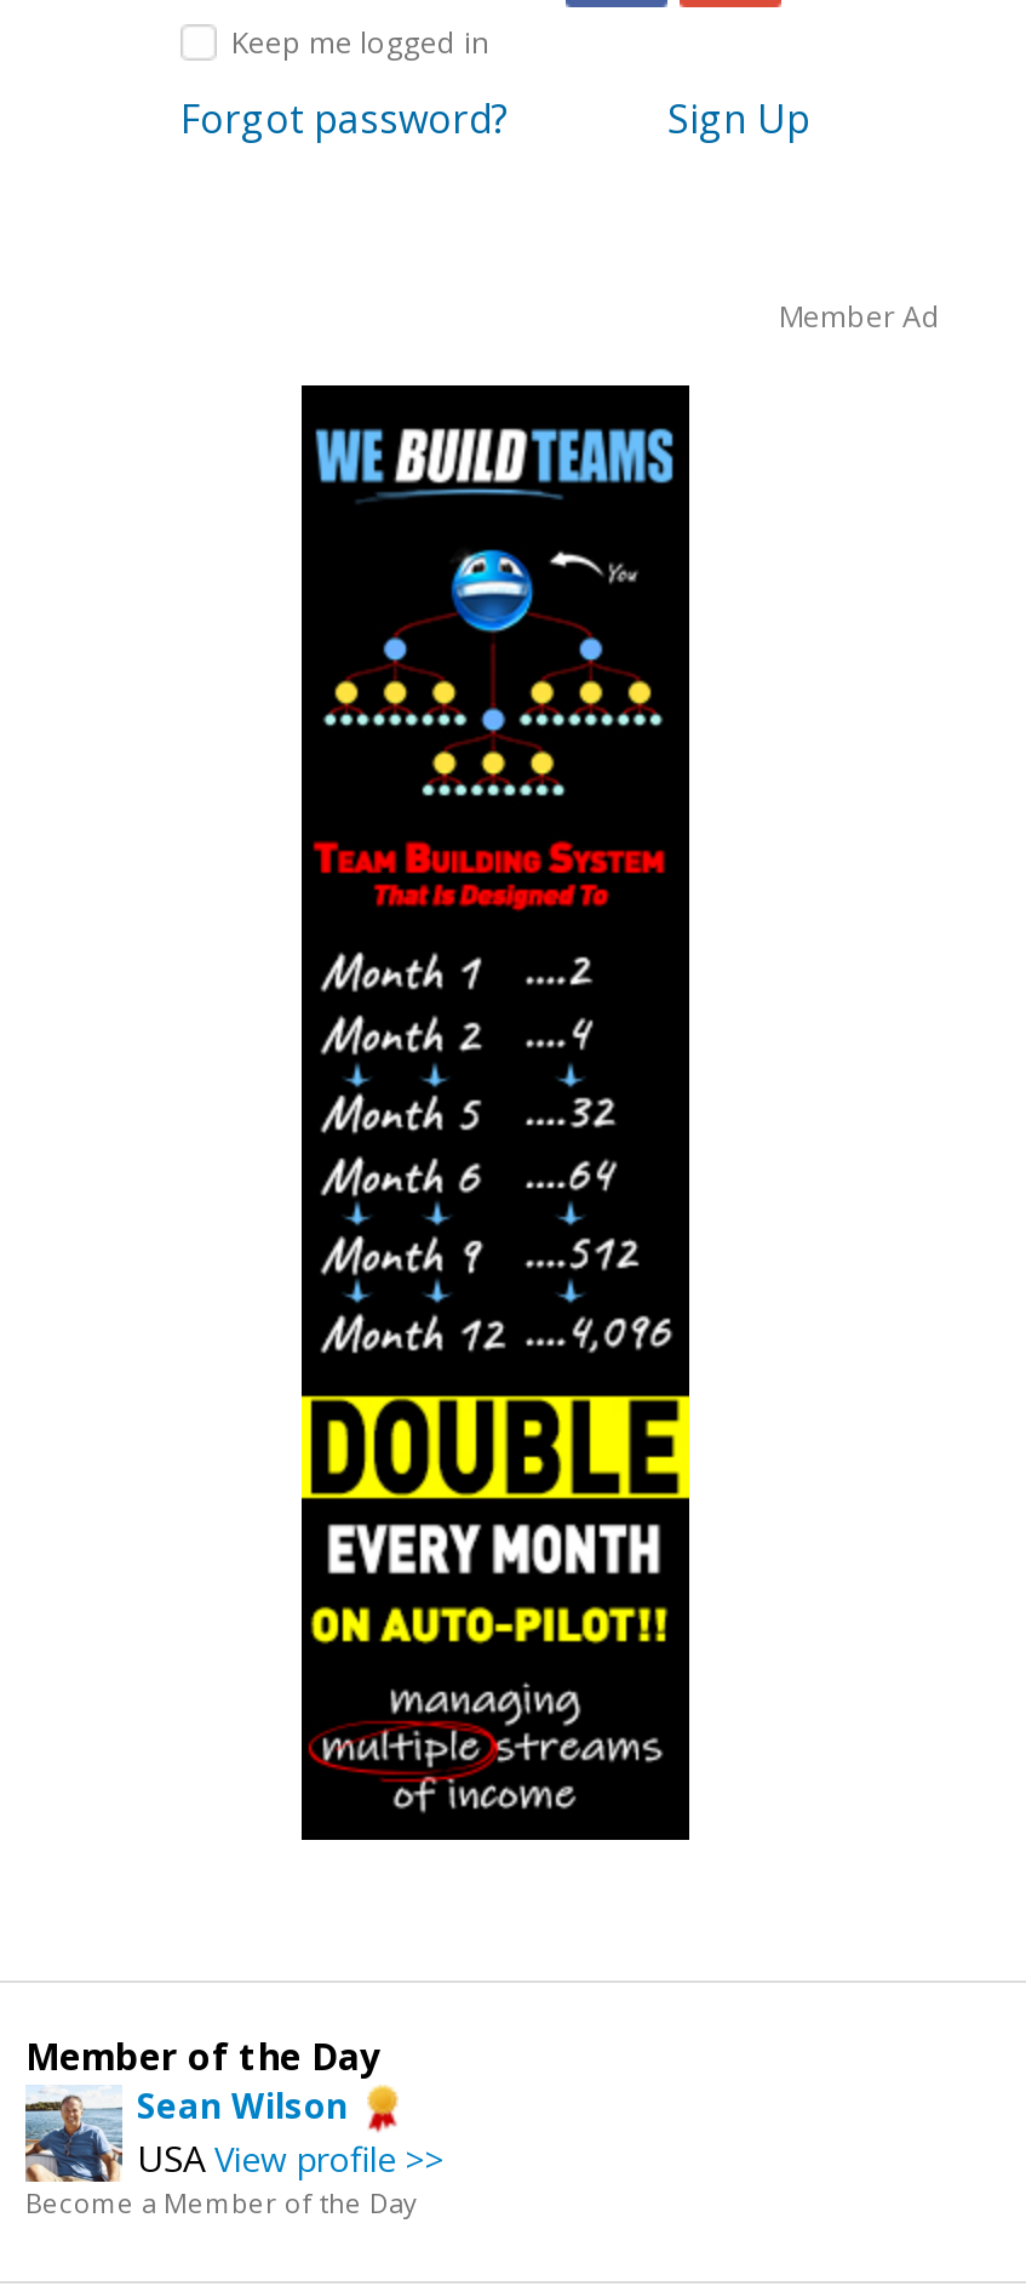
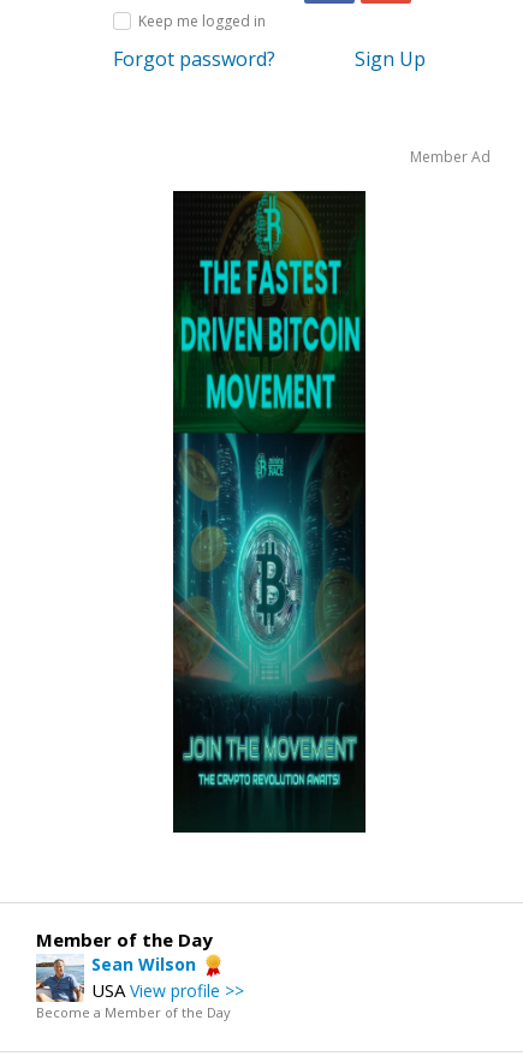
- [image]
+ [image]
